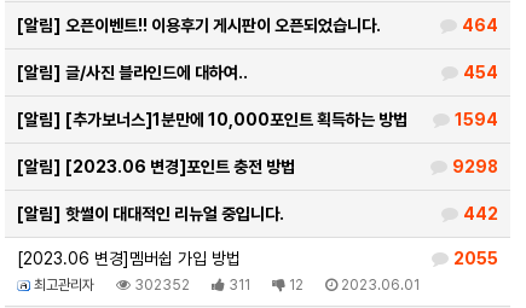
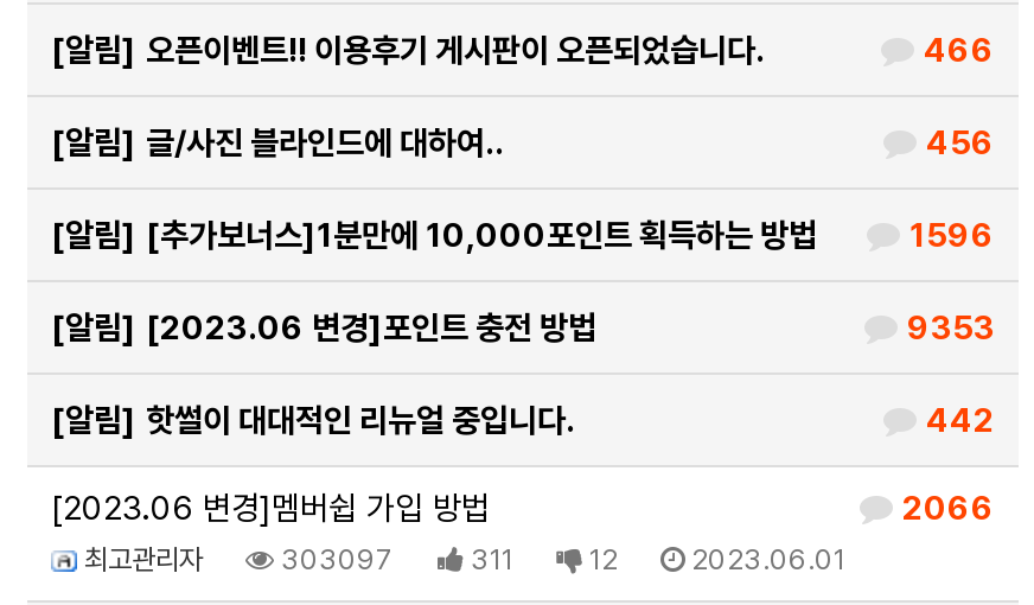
- 464
+ 466

- 454
+ 456

- 1594
+ 1596

- 9298
+ 9353

- 2055
+ 2066

- 302352
+ 303097
